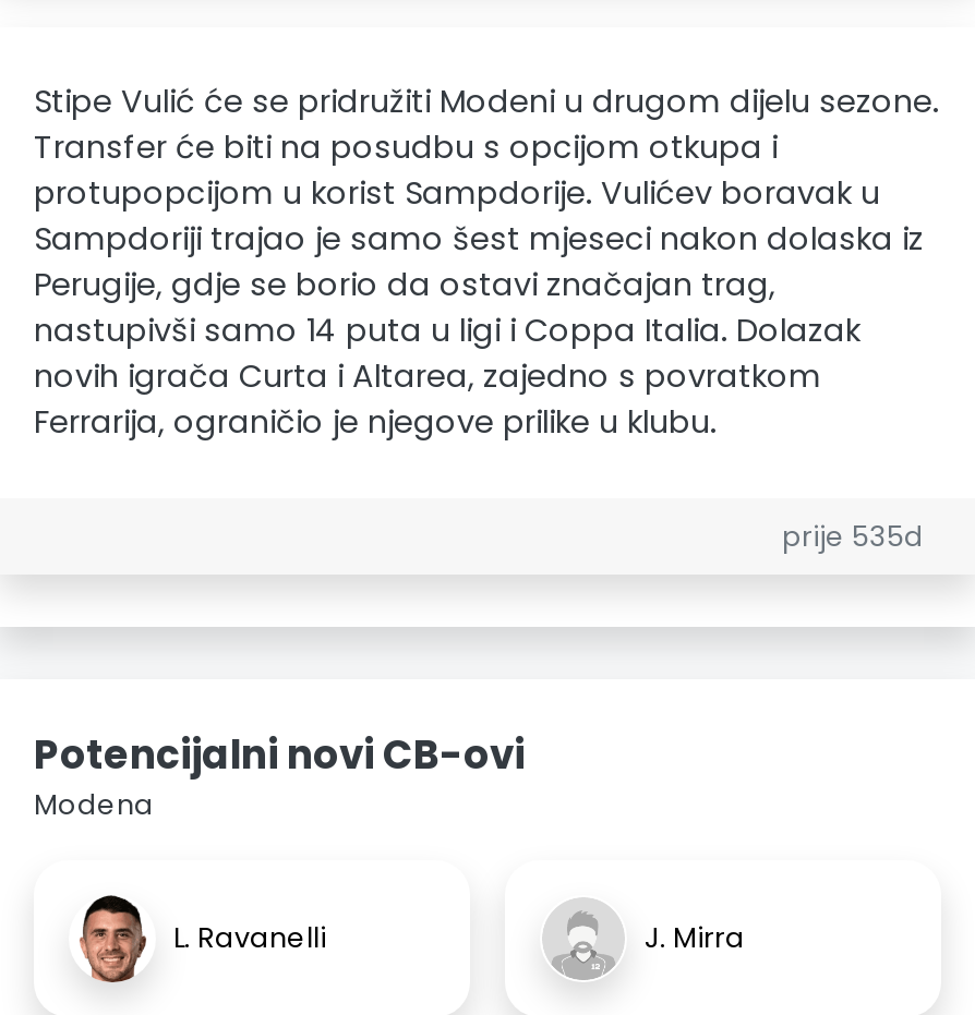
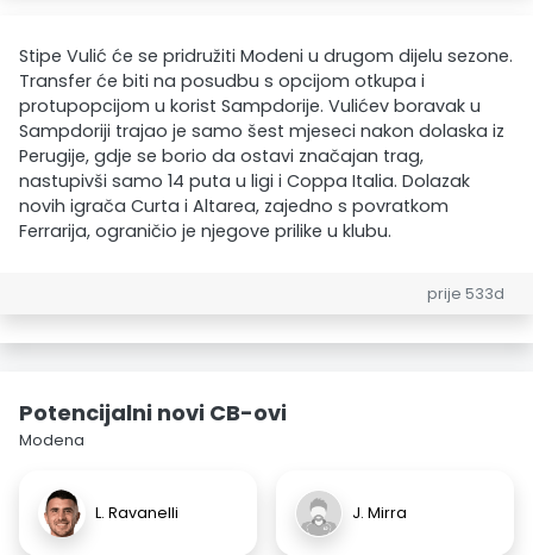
- prije 535d
+ prije 533d
